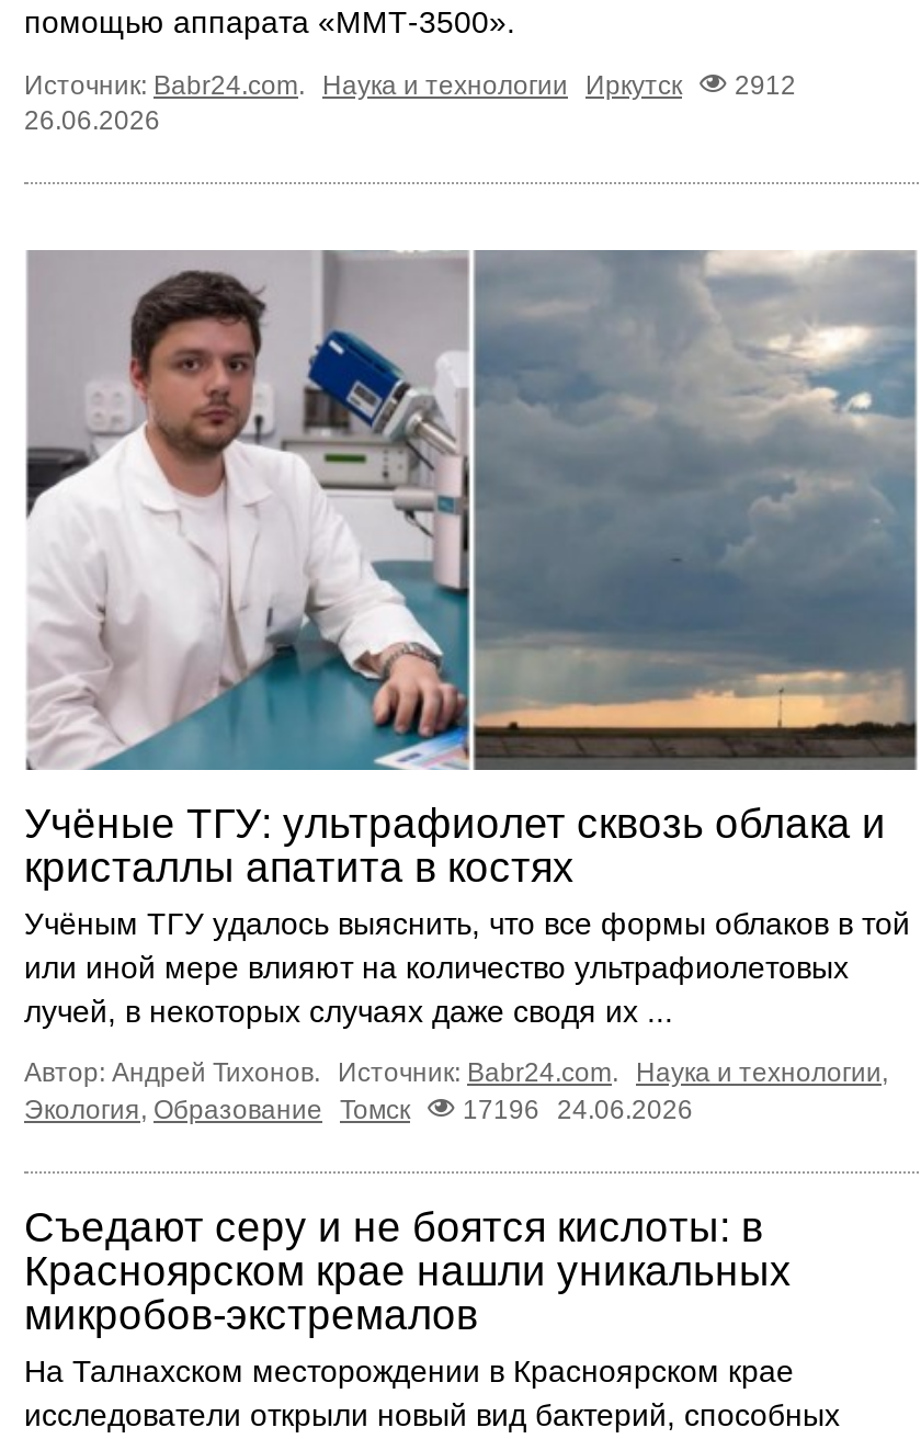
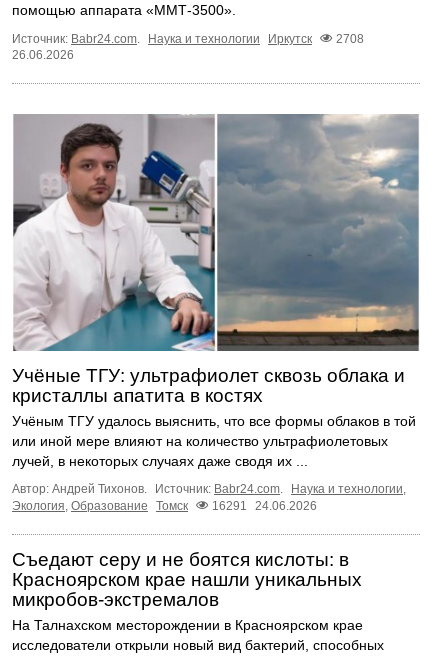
- Источник: Babr24.com. Наука и технологии Иркутск 2912
+ Источник: Babr24.com. Наука и технологии Иркутск 2708

- Экология, Образование Томск 17196 24.06.2026
+ Экология, Образование Томск 16291 24.06.2026
